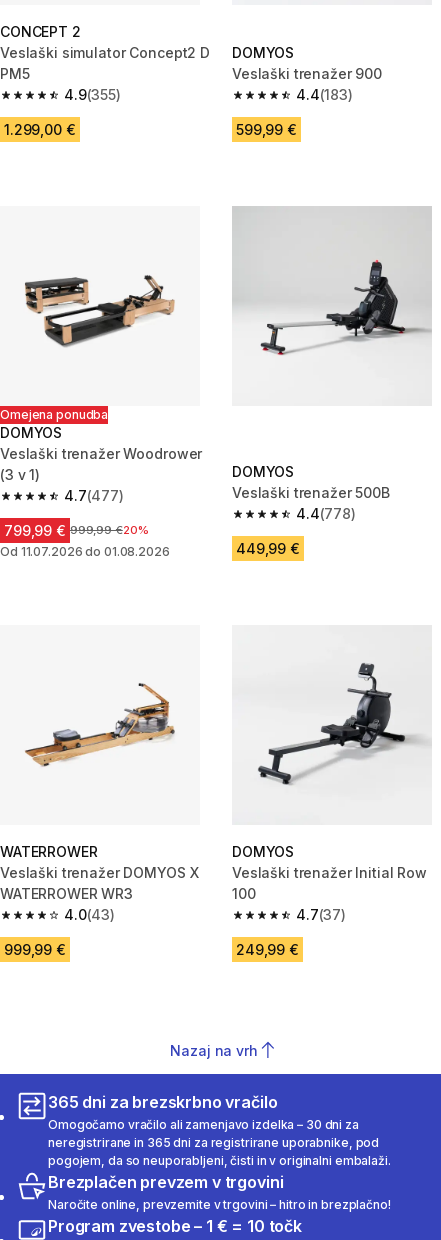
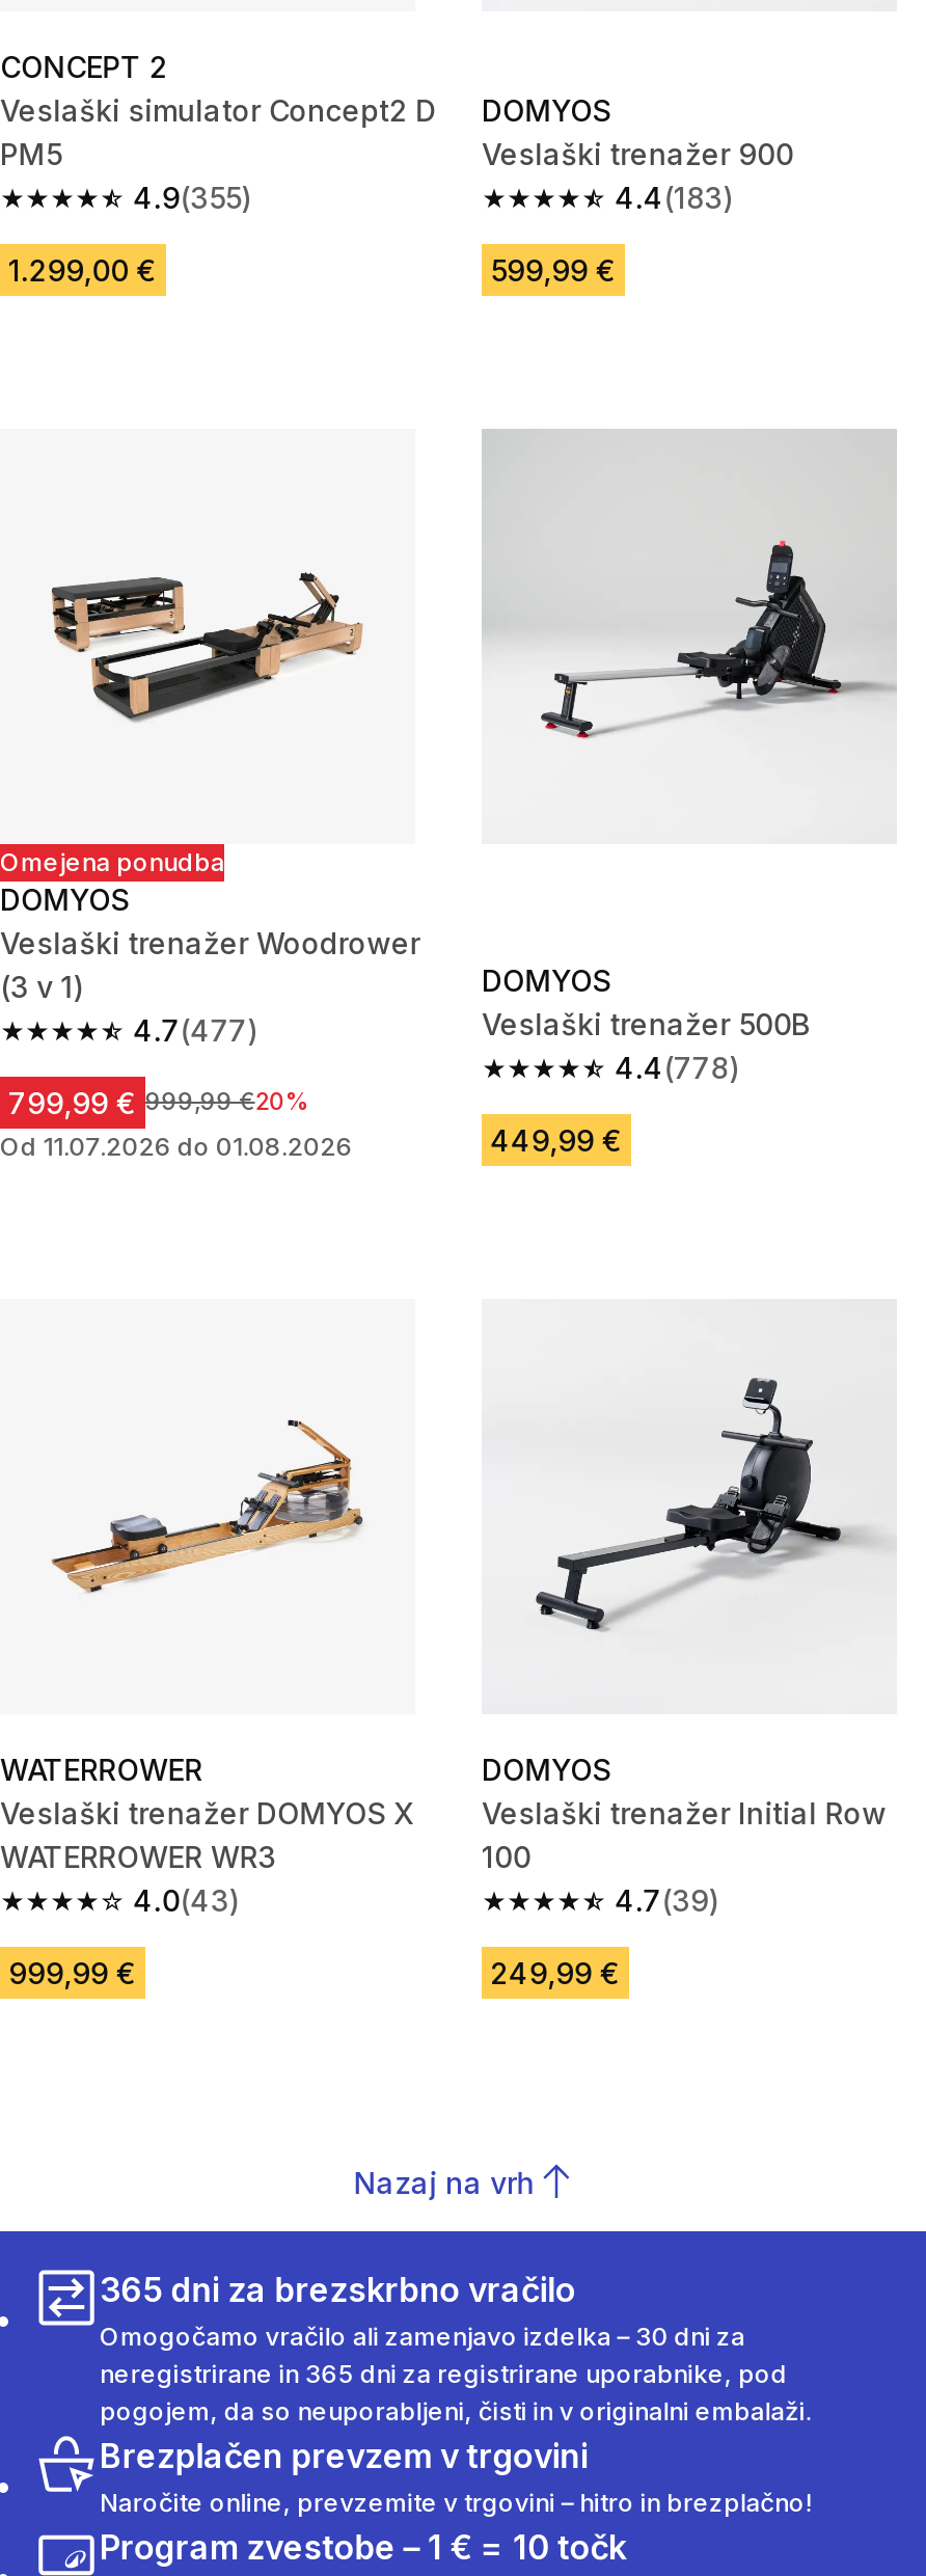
- 4.7 (37)
+ 4.7 (39)
